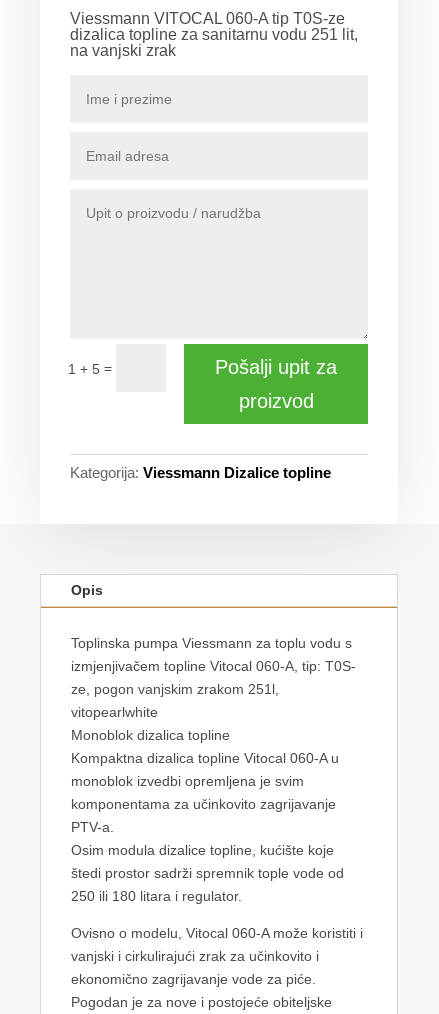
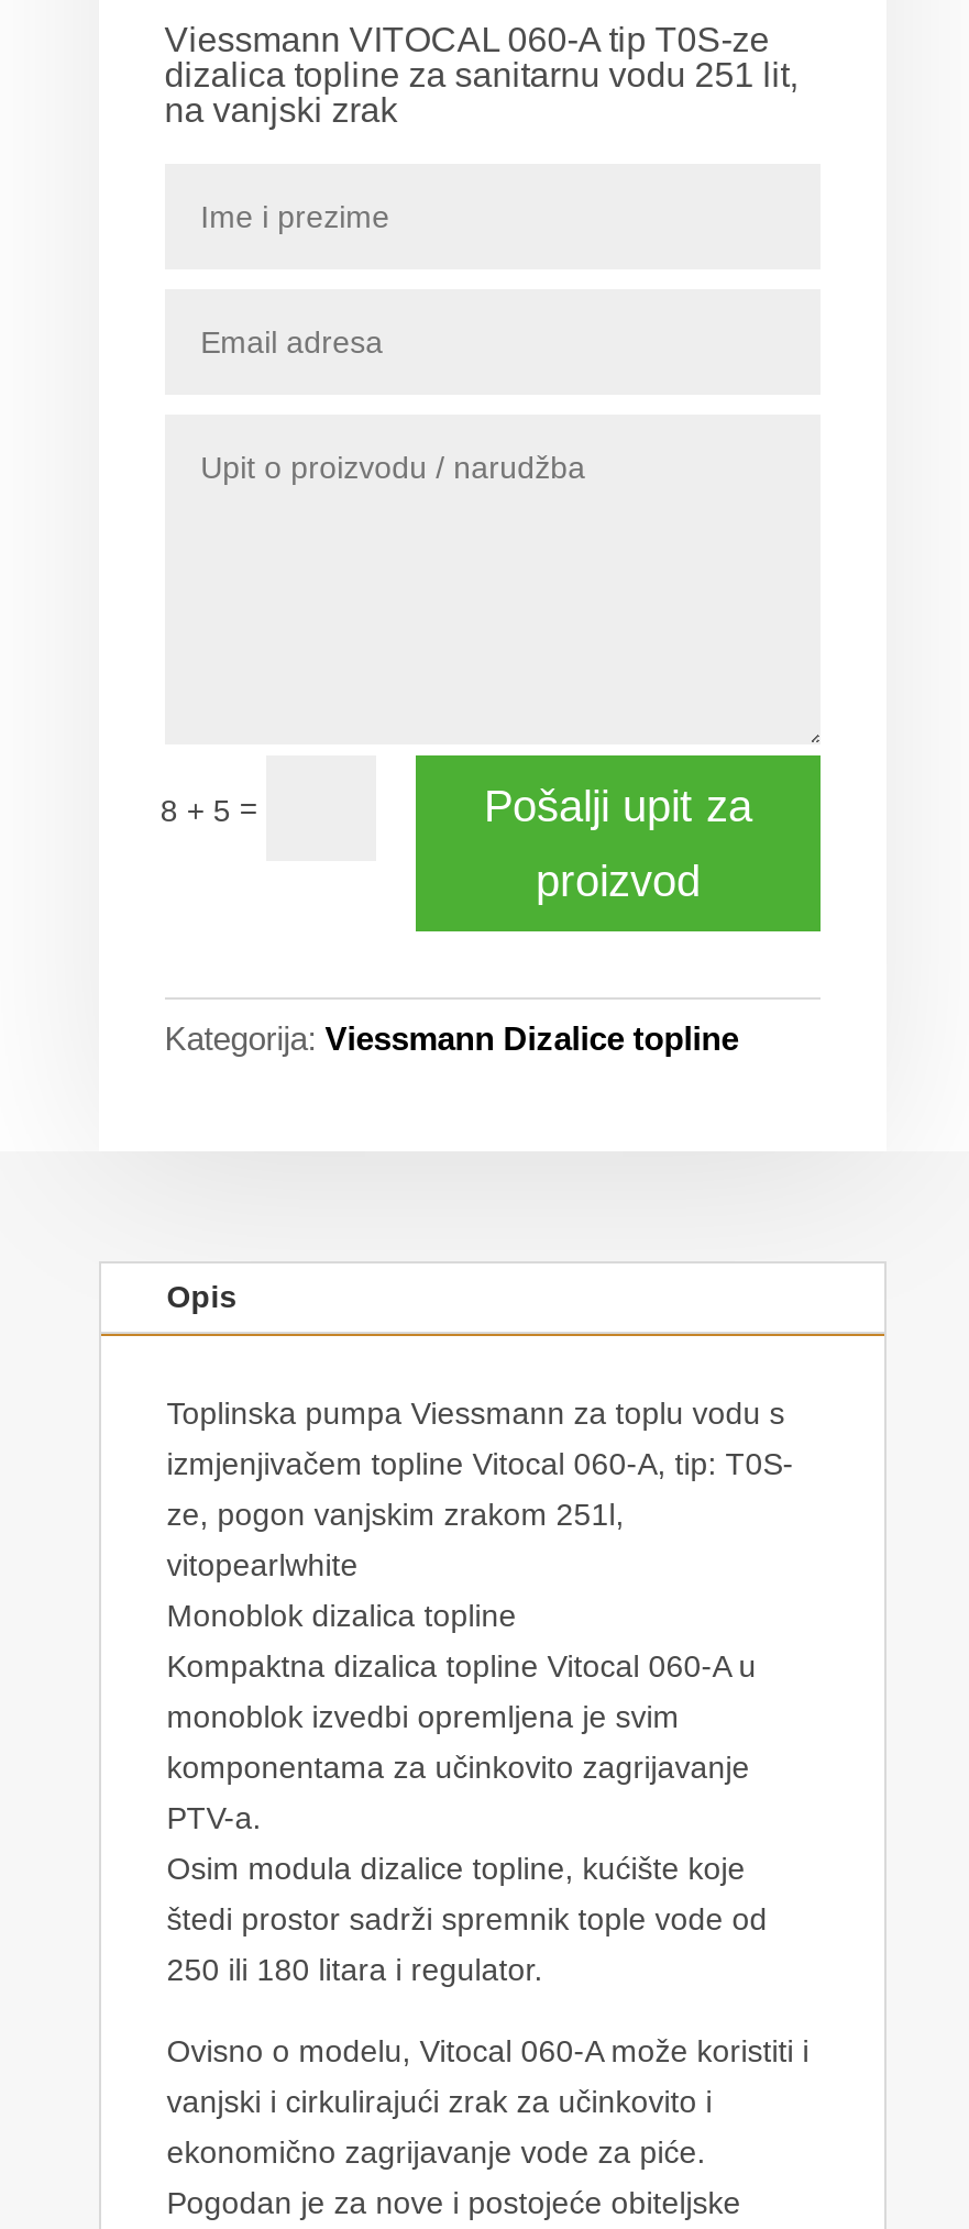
- 1 + 5 =
+ 8 + 5 =
